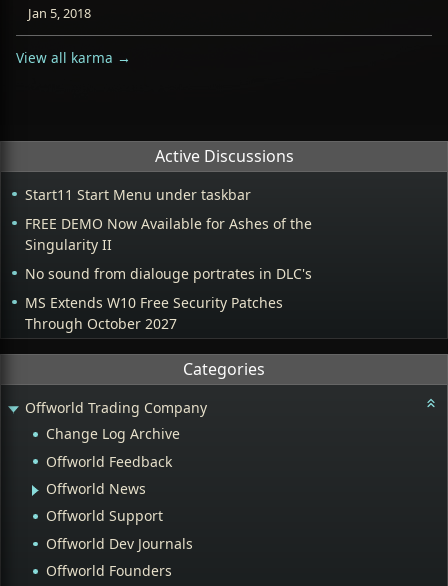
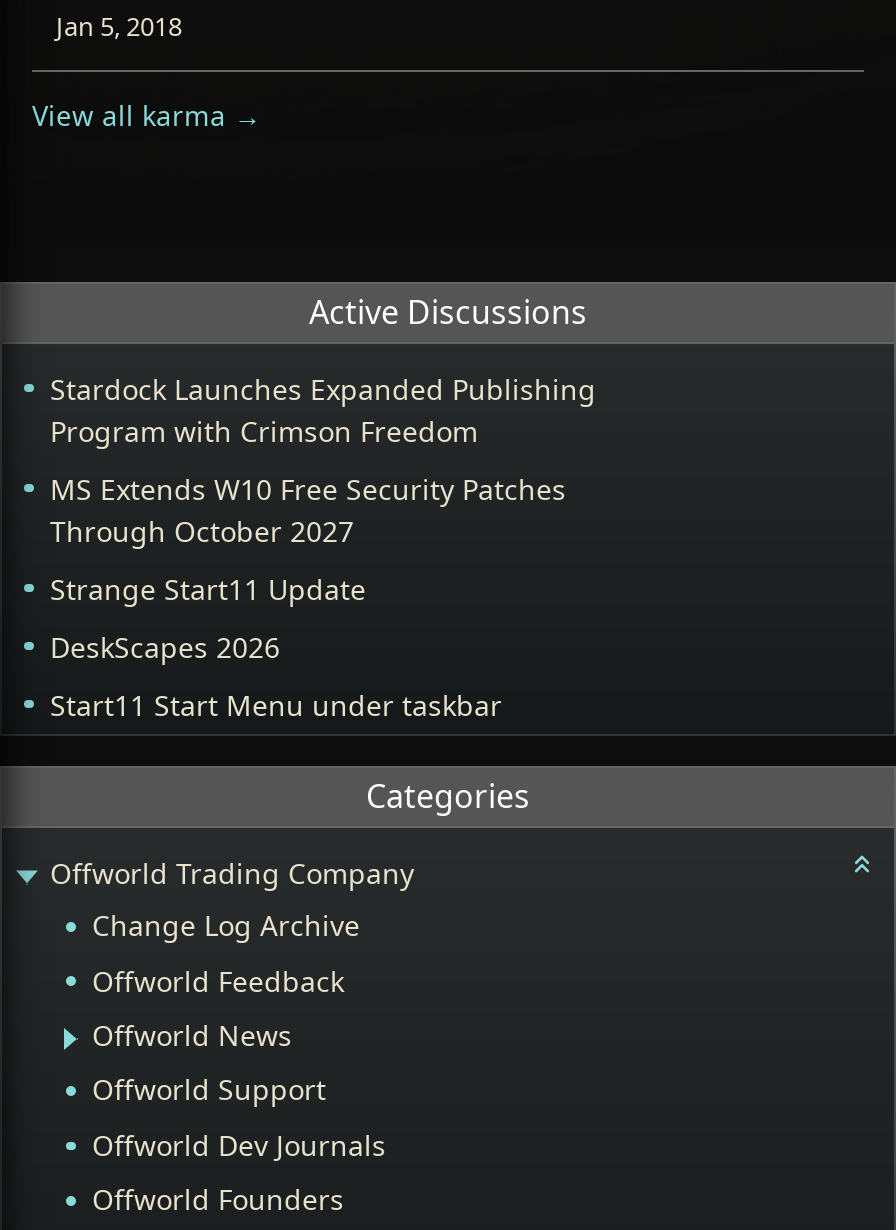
moved down: Start11 Start Menu under taskbar

- FREE DEMO Now Available for Ashes of the
- Singularity II
- No sound from dialouge portrates in DLC's
+ Stardock Launches Expanded Publishing
+ Program with Crimson Freedom

moved up: MS Extends W10 Free Security Patches | Through October 2027

+ Strange Start11 Update
+ DeskScapes 2026
